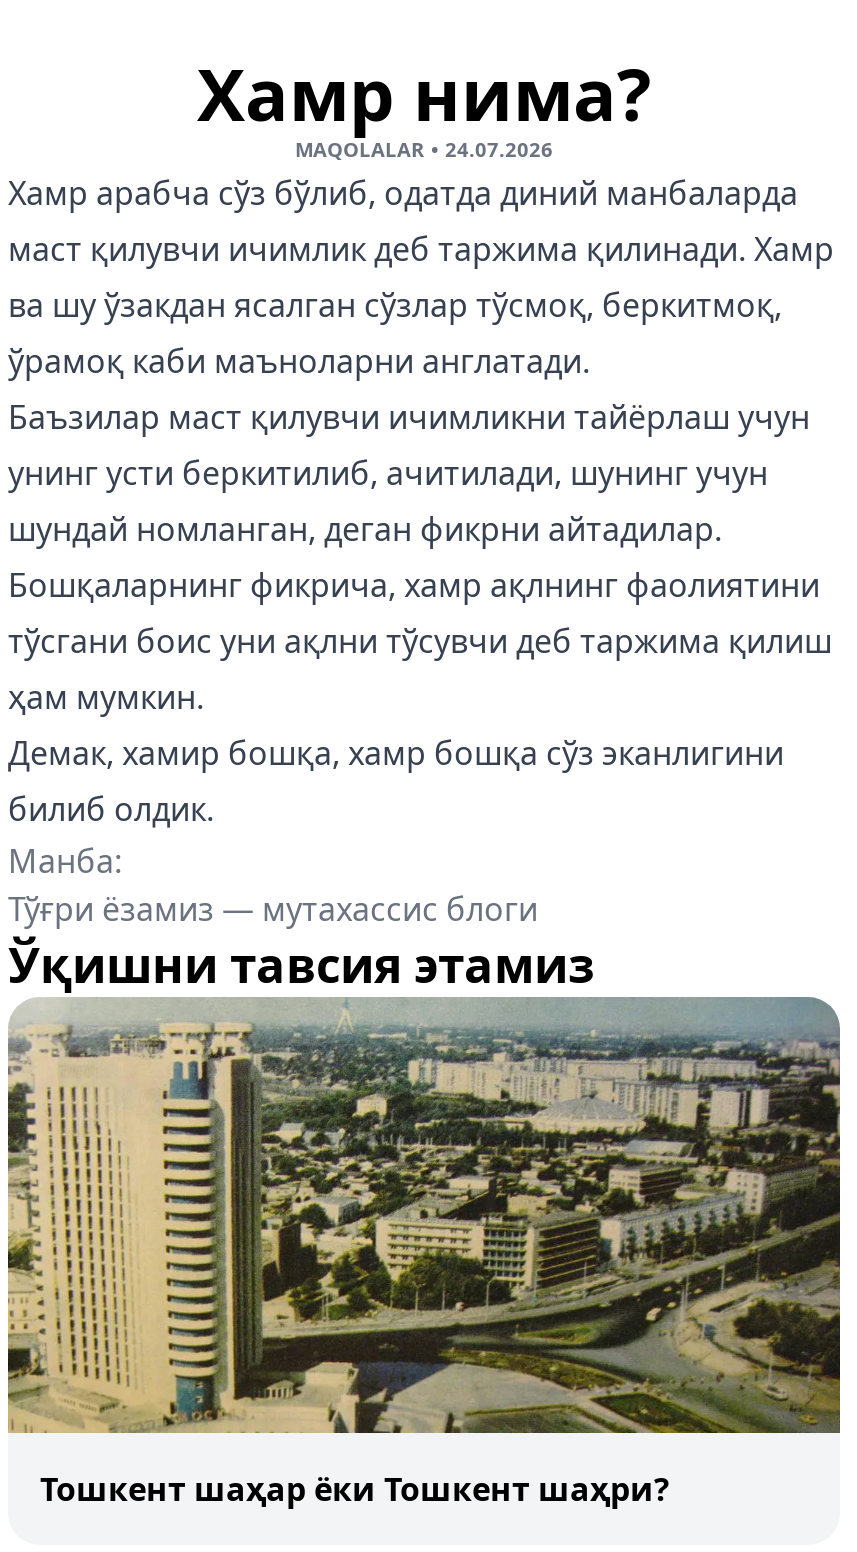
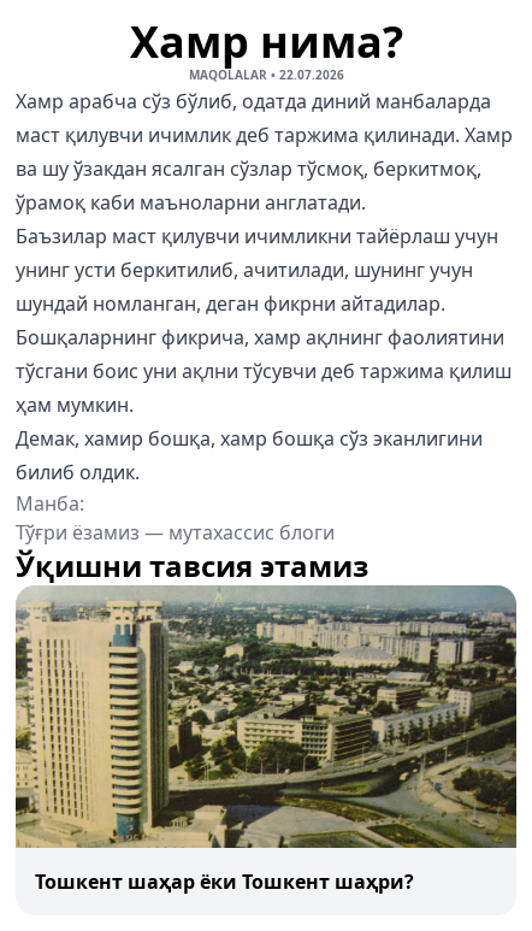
- MAQOLALAR • 24.07.2026
+ MAQOLALAR • 22.07.2026
